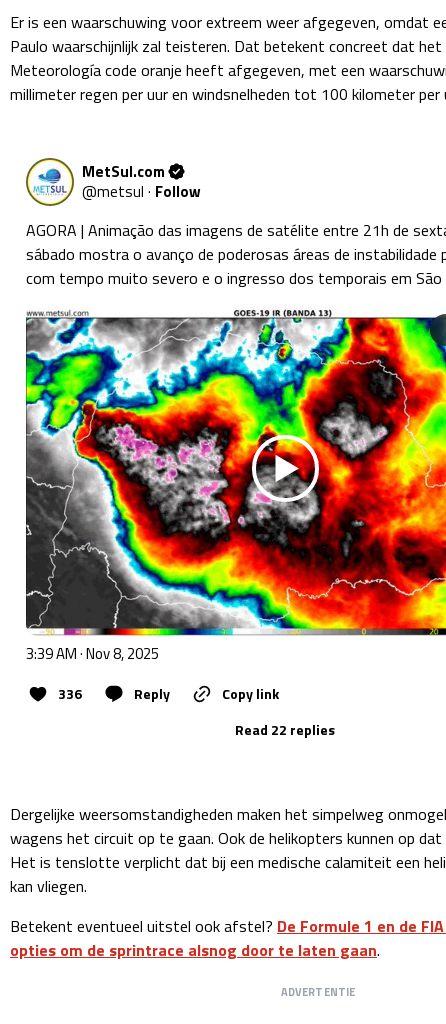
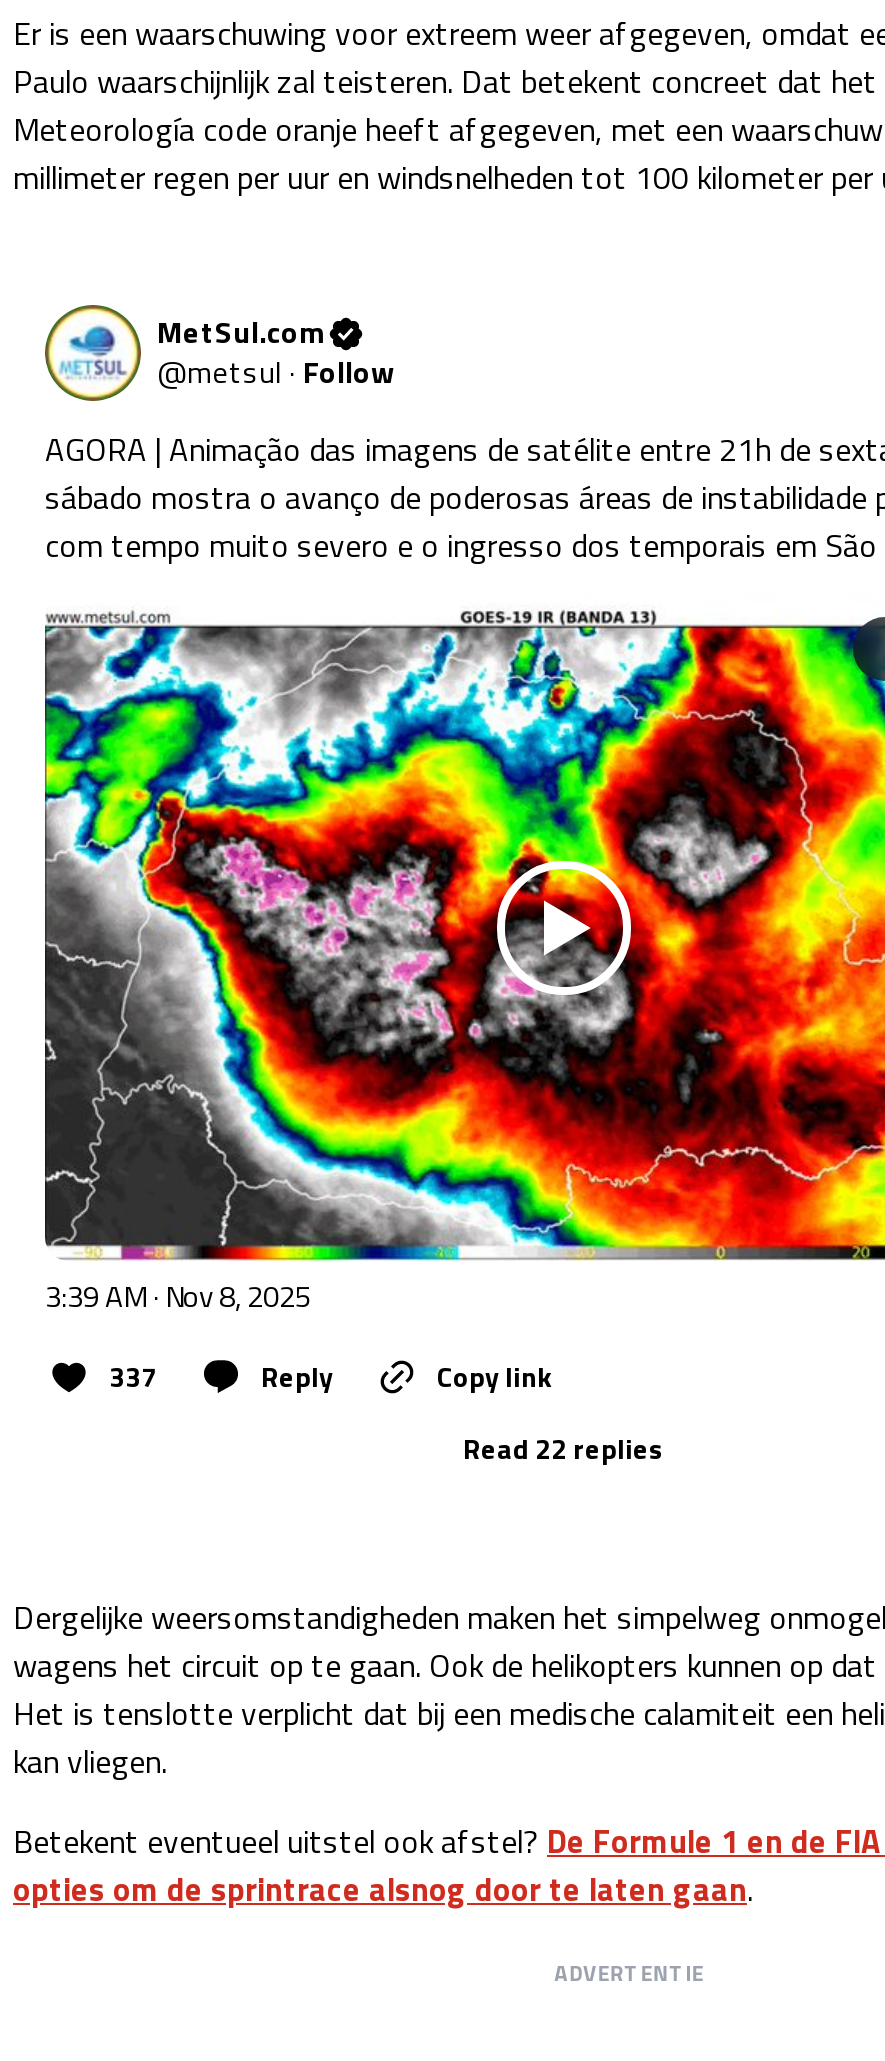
- 336
+ 337
